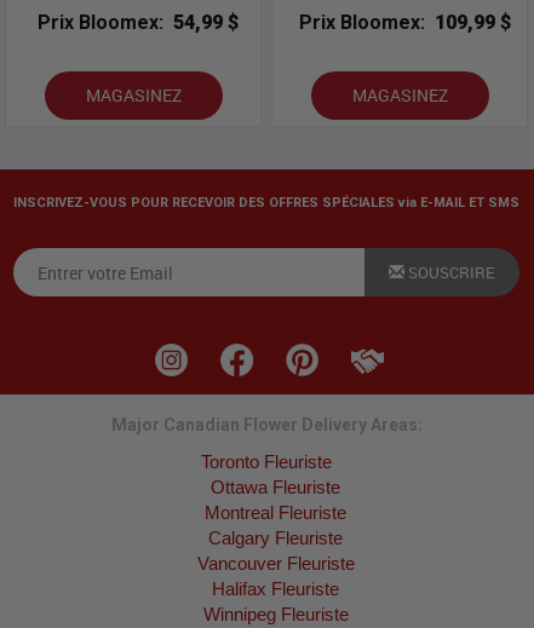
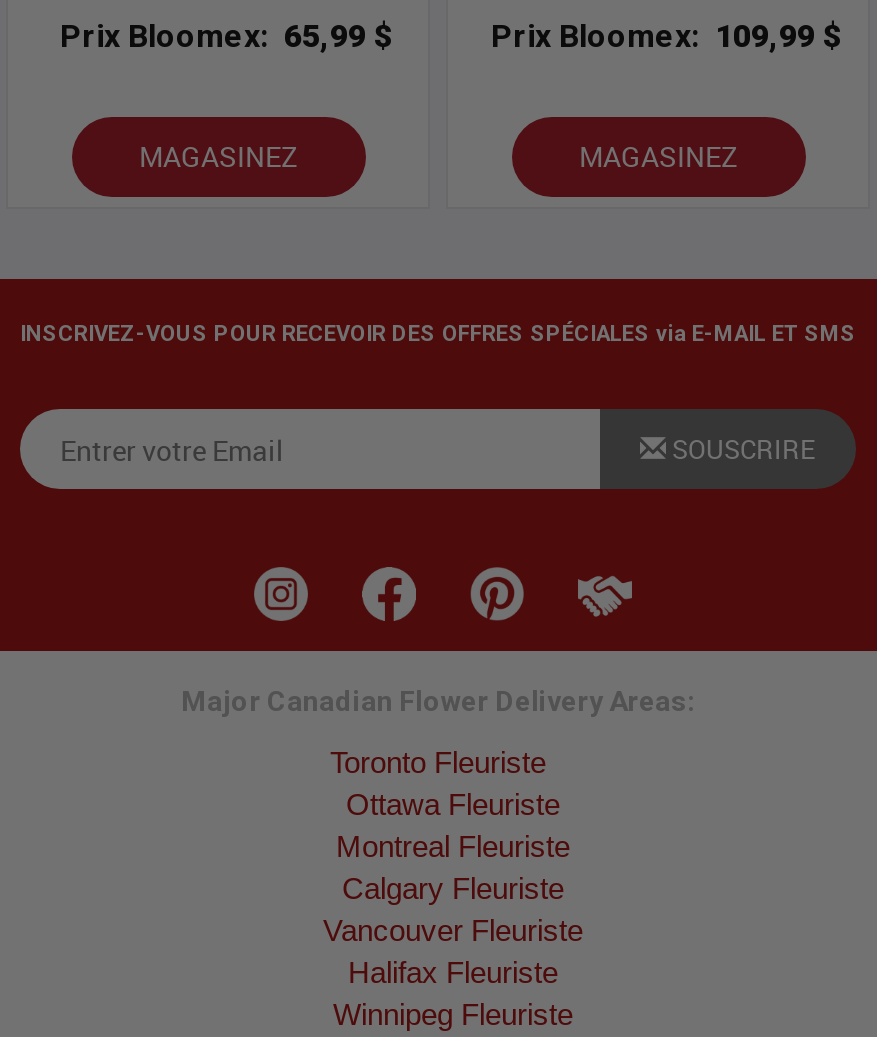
- Prix Bloomex: 54,99 $
+ Prix Bloomex: 65,99 $
